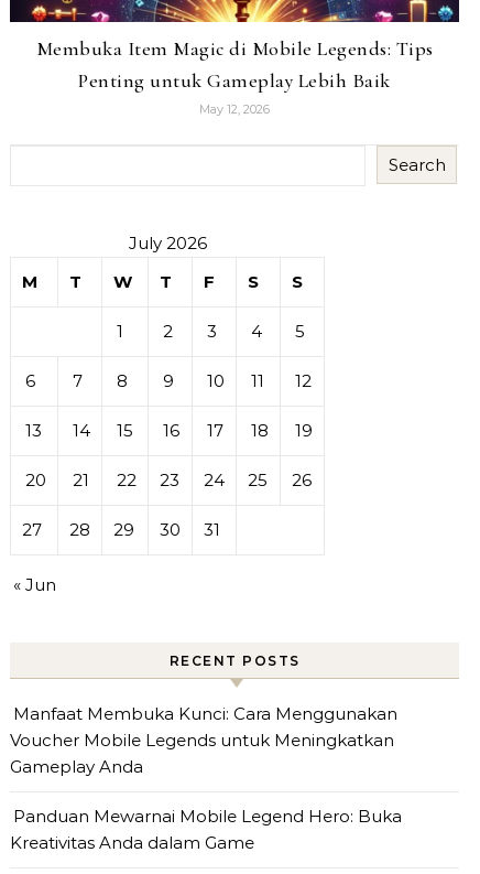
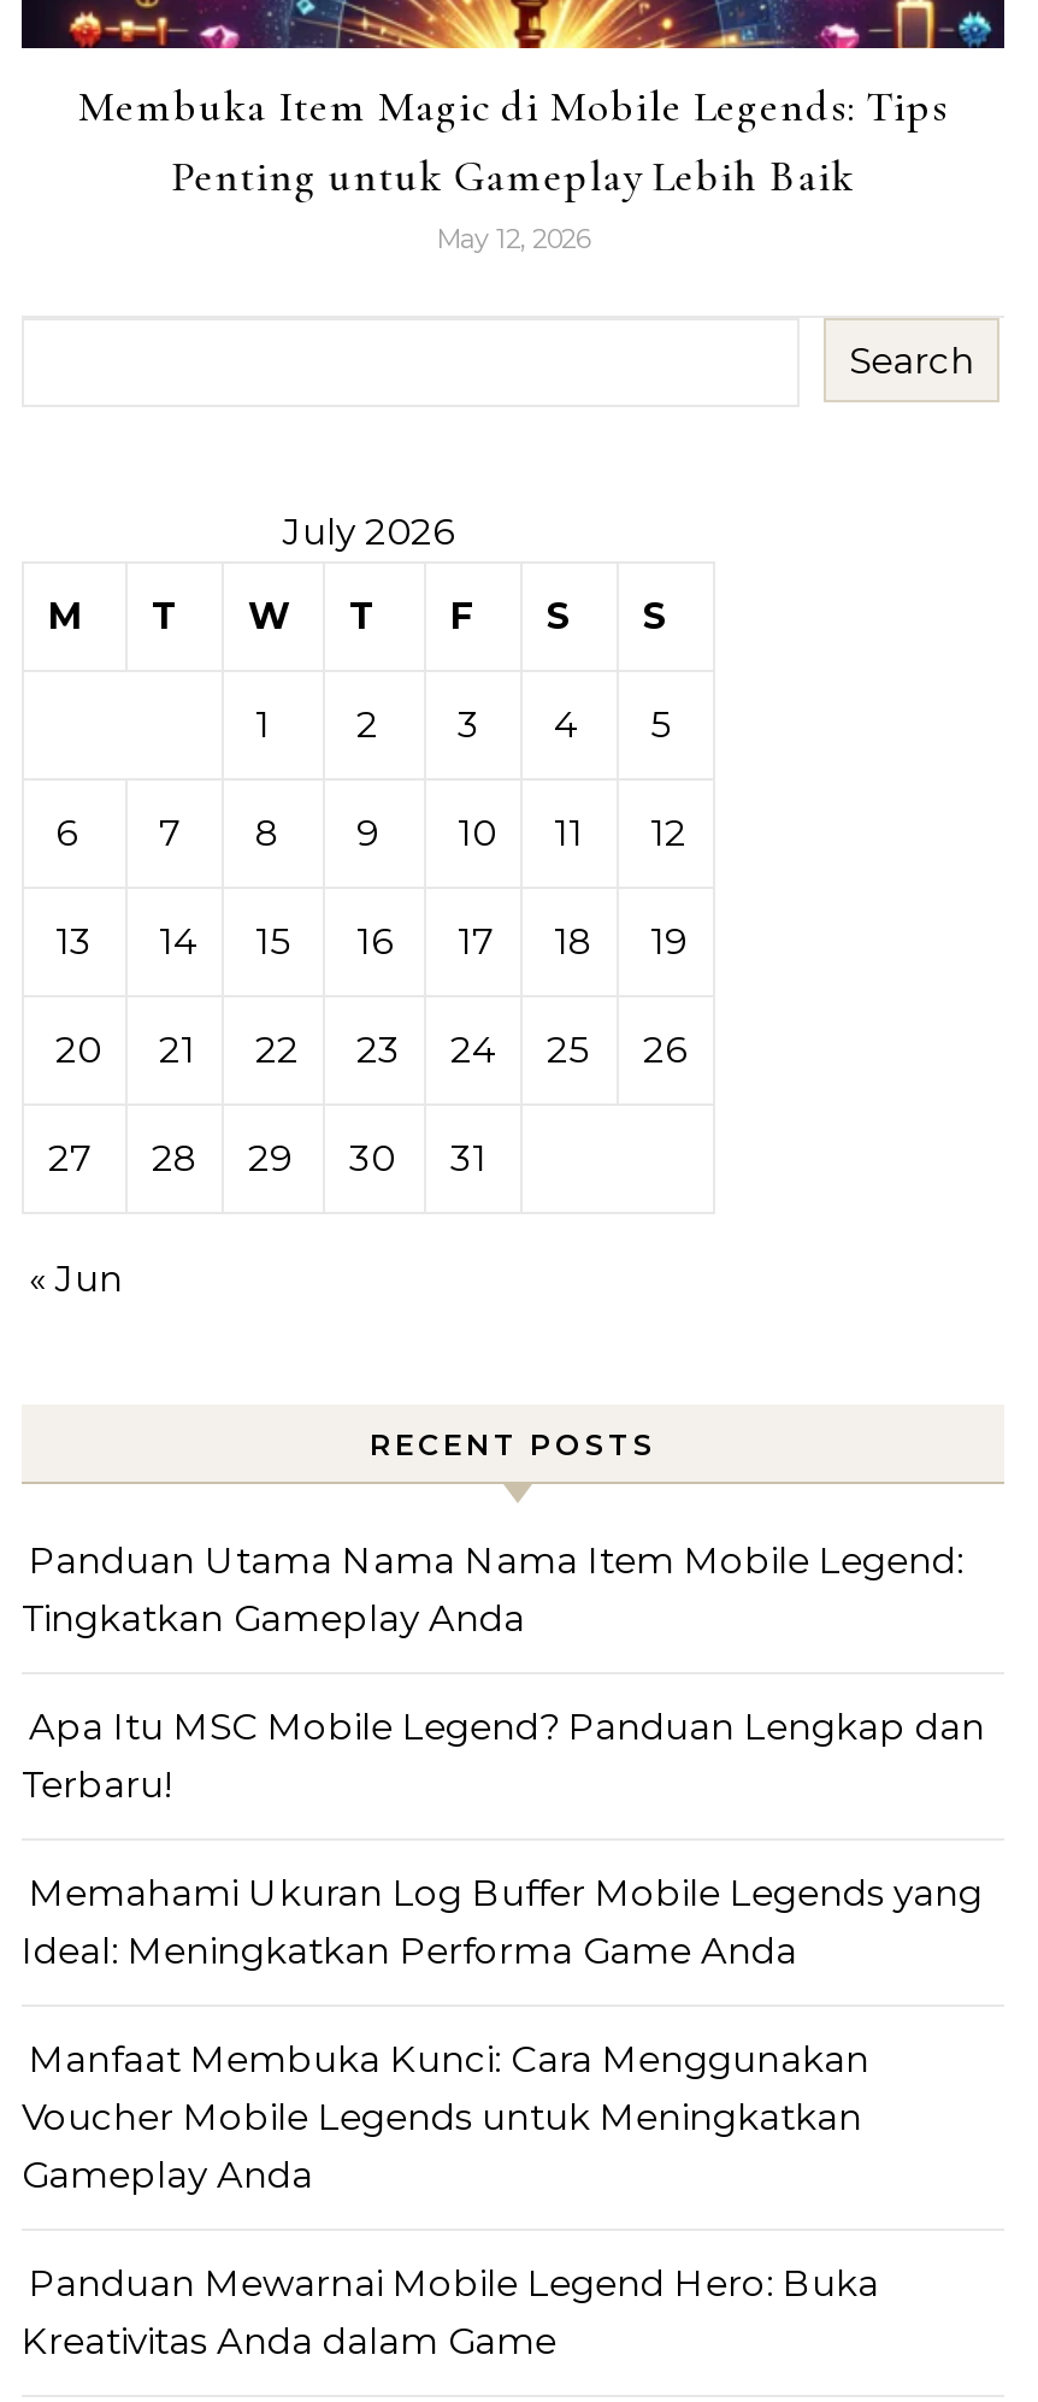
+ Panduan Utama Nama Nama Item Mobile Legend:
+ Tingkatkan Gameplay Anda
+ Apa Itu MSC Mobile Legend? Panduan Lengkap dan
+ Terbaru!
+ Memahami Ukuran Log Buffer Mobile Legends yang
+ Ideal: Meningkatkan Performa Game Anda
